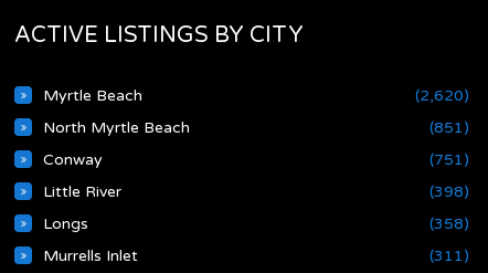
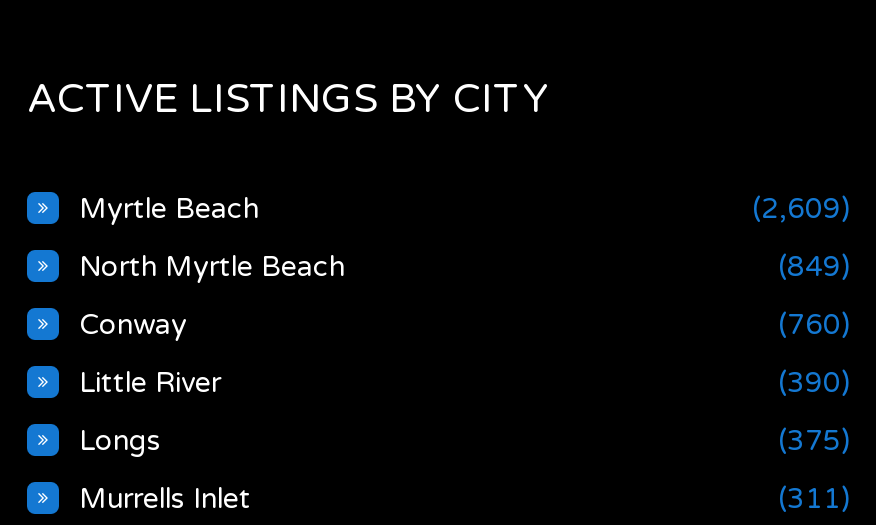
- (2,620)
+ (2,609)

- (851)
+ (849)

- (751)
+ (760)

- (398)
+ (390)

- (358)
+ (375)
